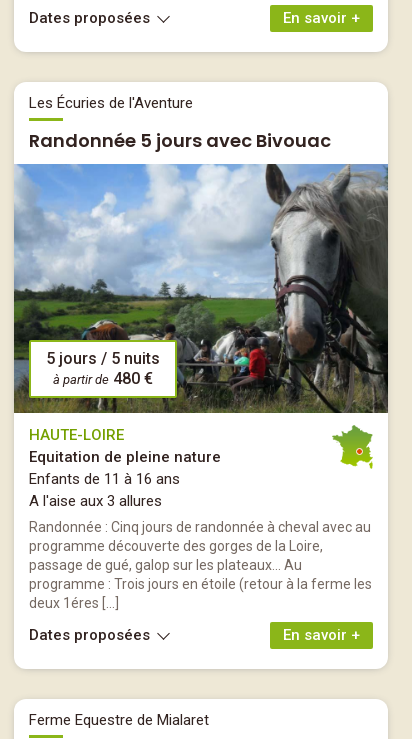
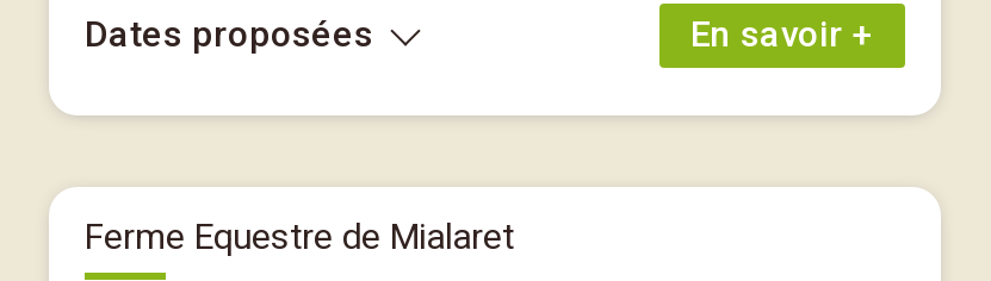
- Les Écuries de l'Aventure
- Randonnée 5 jours avec Bivouac

- [image]
- 5 jours / 5 nuits
- à partir de 480 €
- HAUTE-LOIRE
- Equitation de pleine nature
- Enfants de 11 à 16 ans
- A l'aise aux 3 allures
- Randonnée : Cinq jours de randonnée à cheval avec au
- programme découverte des gorges de la Loire,
- passage de gué, galop sur les plateaux... Au
- programme : Trois jours en étoile (retour à la ferme les
- deux 1éres […]
- En savoir +
- Dates proposées

- [image]
